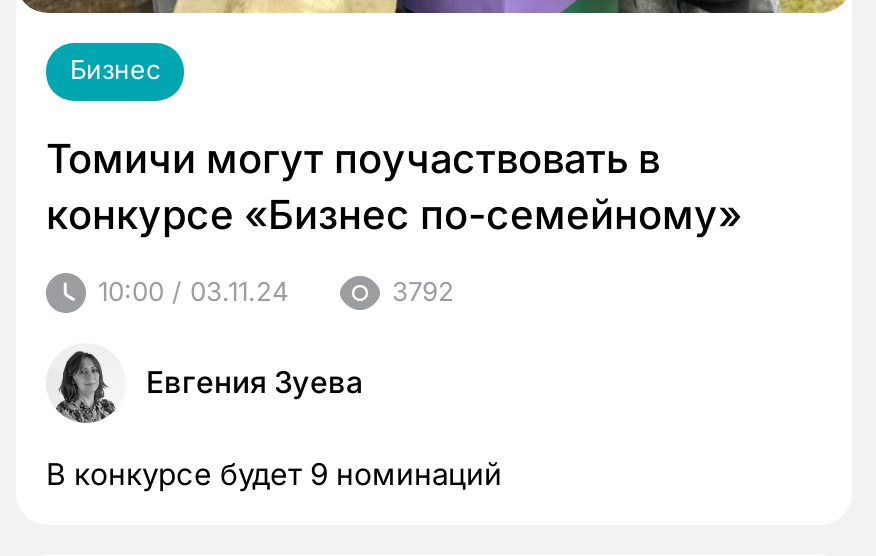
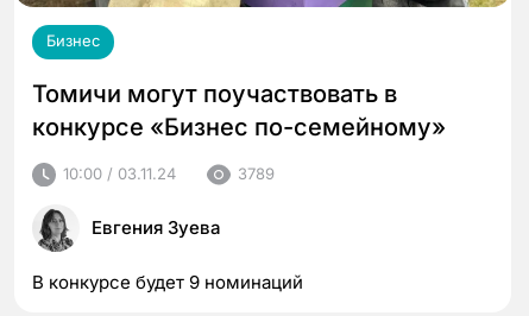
- 3792
+ 3789
